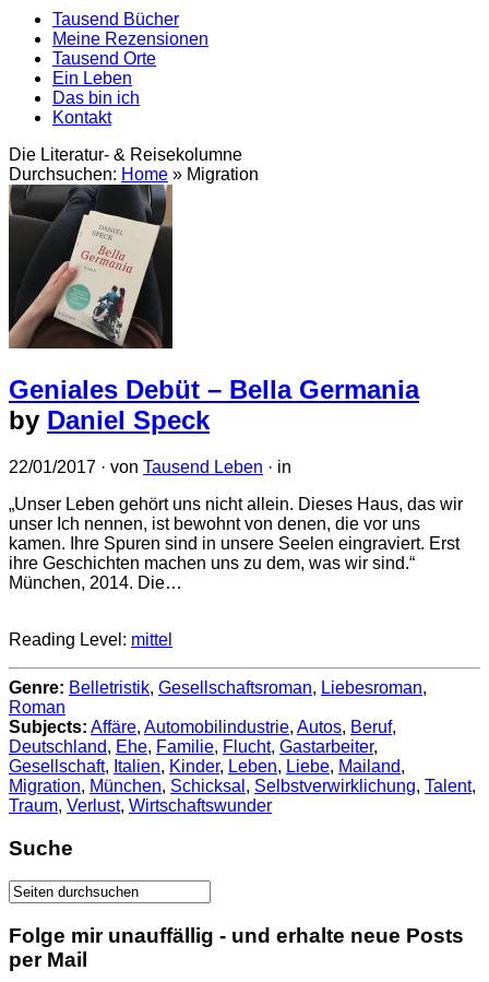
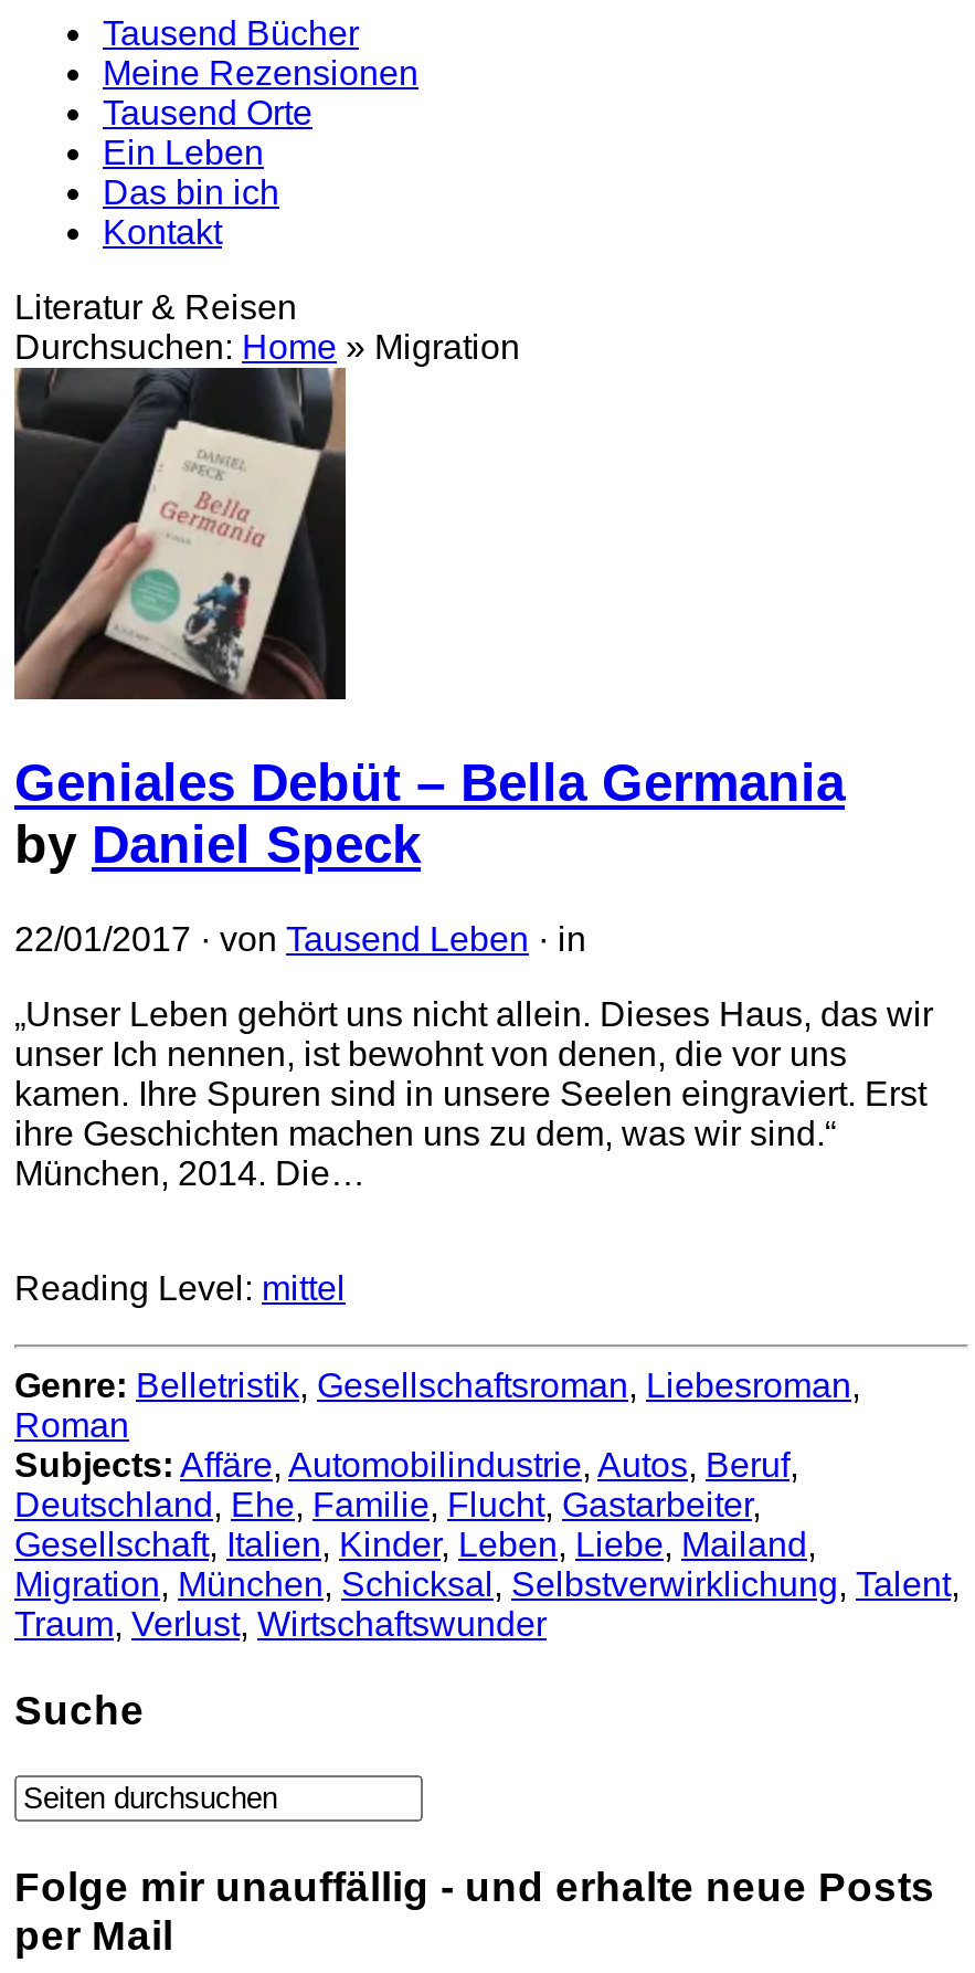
- Die Literatur- & Reisekolumne
+ Literatur & Reisen
